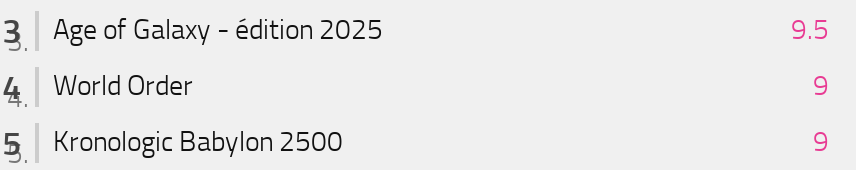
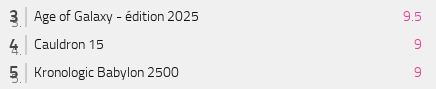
- World Order
+ Cauldron 15
